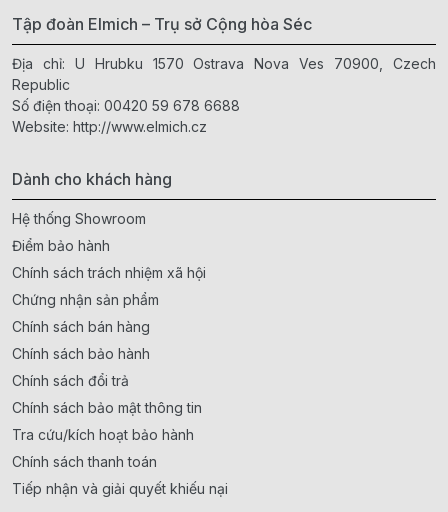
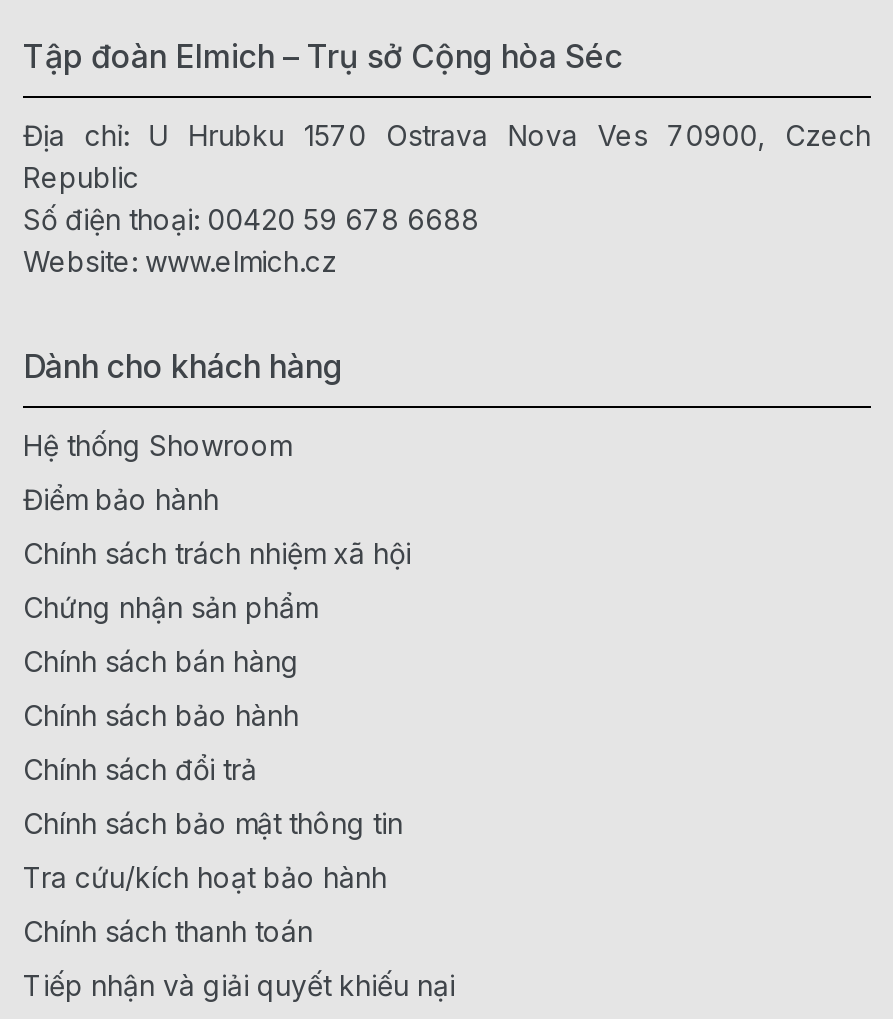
- Website: http://www.elmich.cz
+ Website: www.elmich.cz
